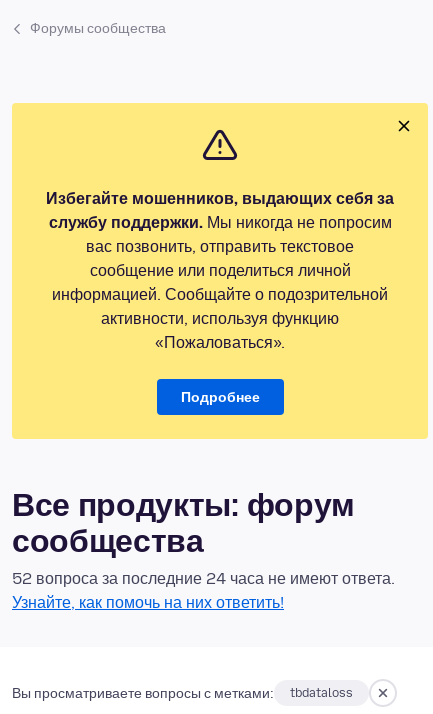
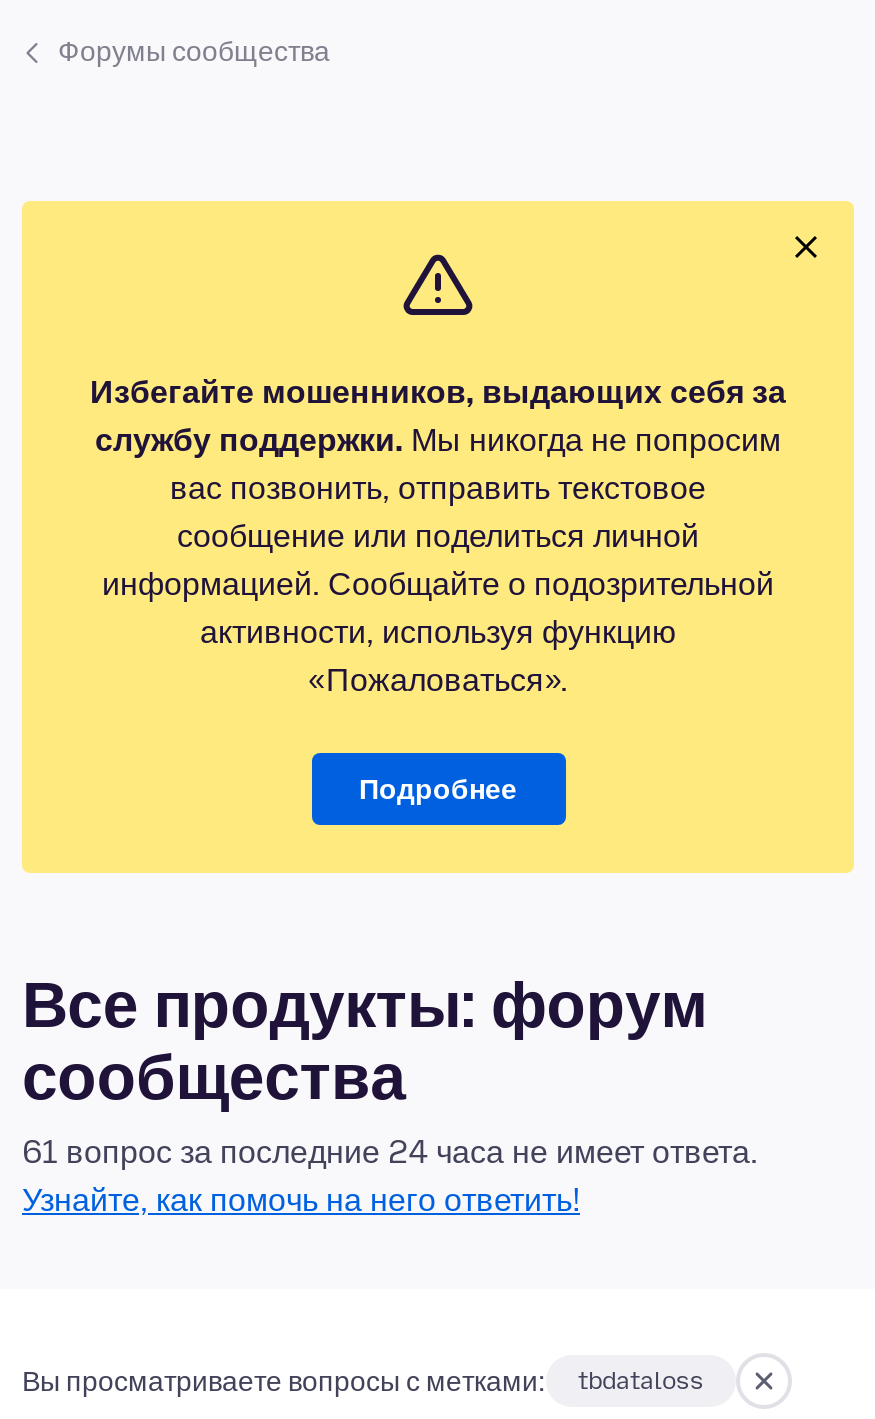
- 52 вопроса за последние 24 часа не имеют ответа.
+ 61 вопрос за последние 24 часа не имеет ответа.

- Узнайте, как помочь на них ответить!
+ Узнайте, как помочь на него ответить!
